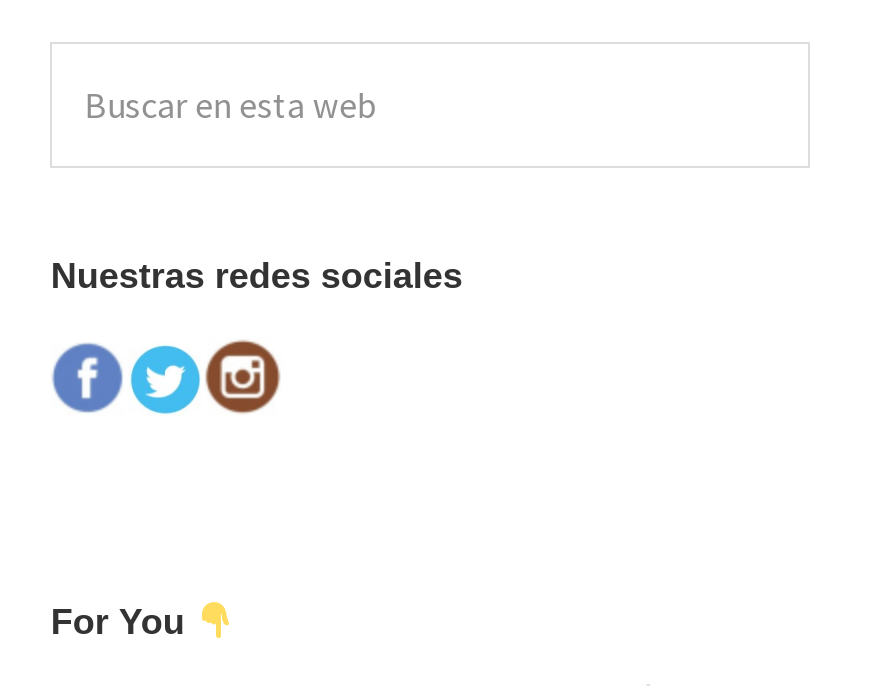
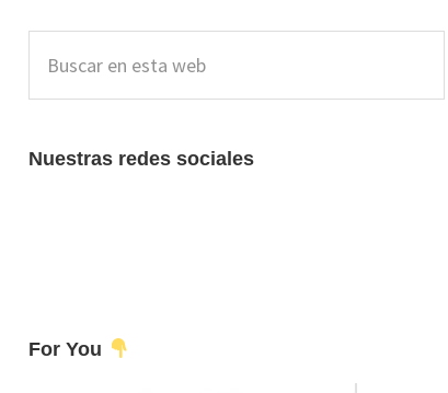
- [image]
